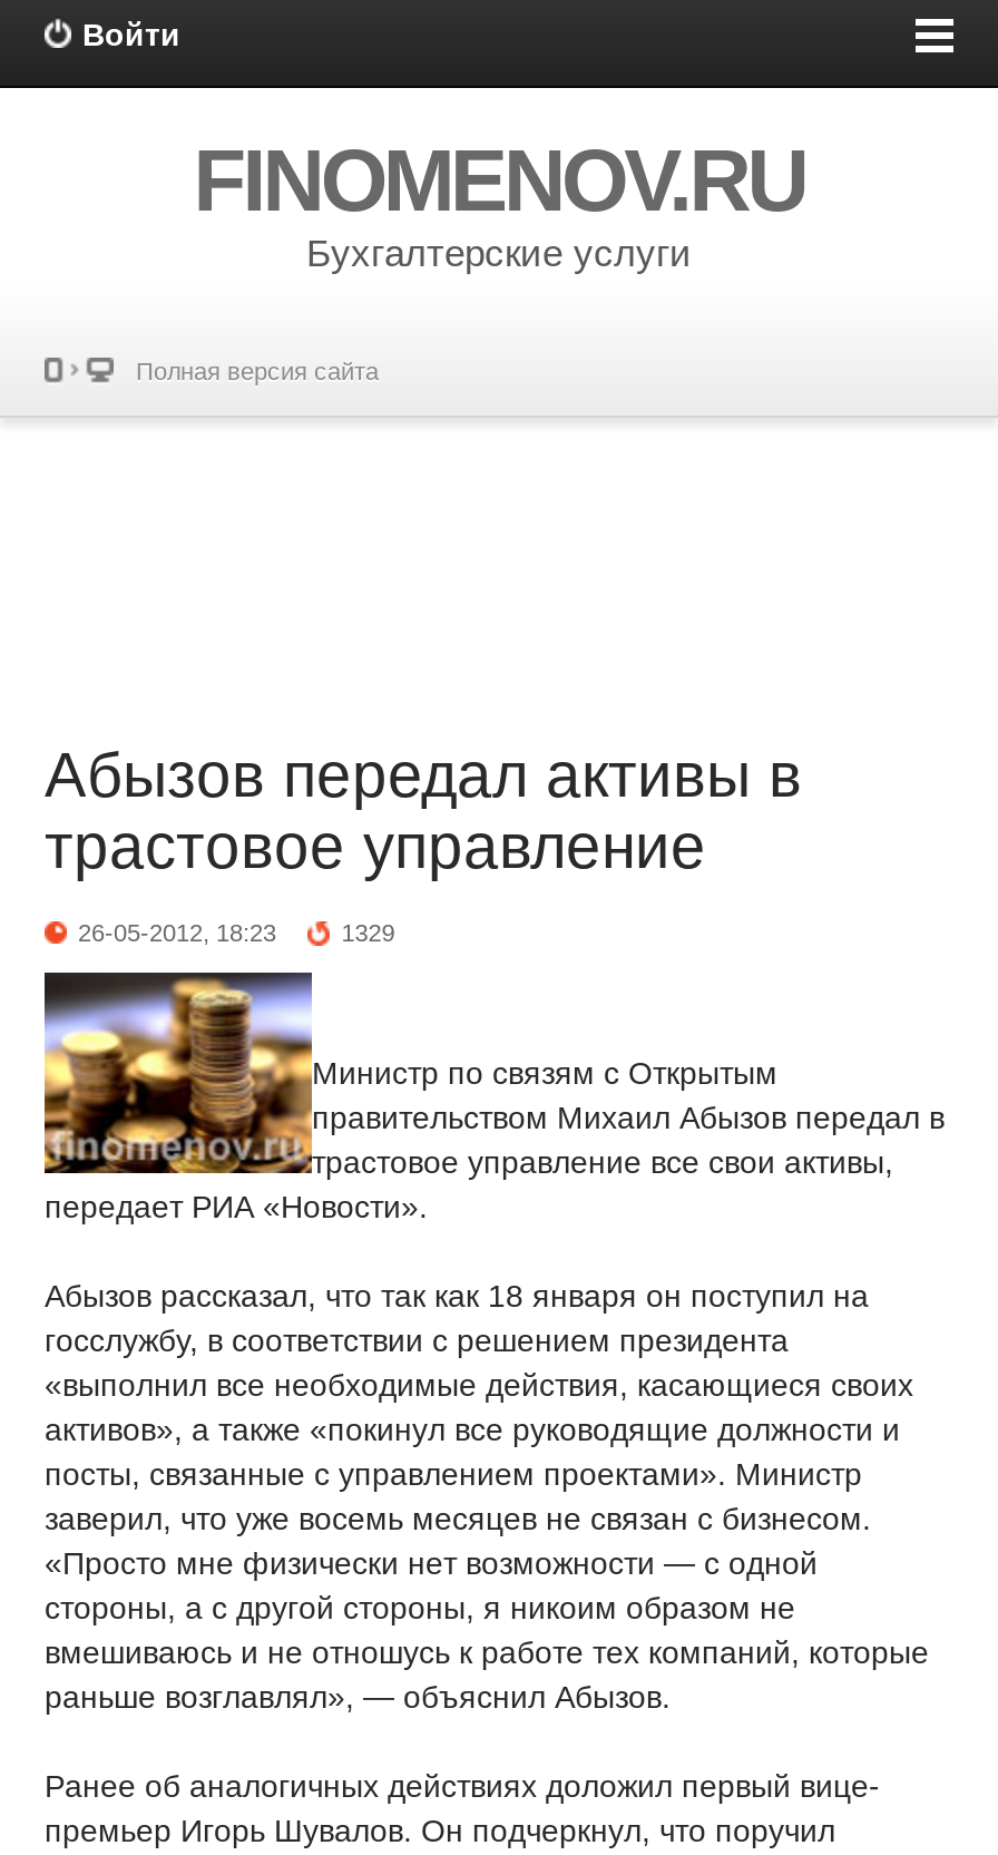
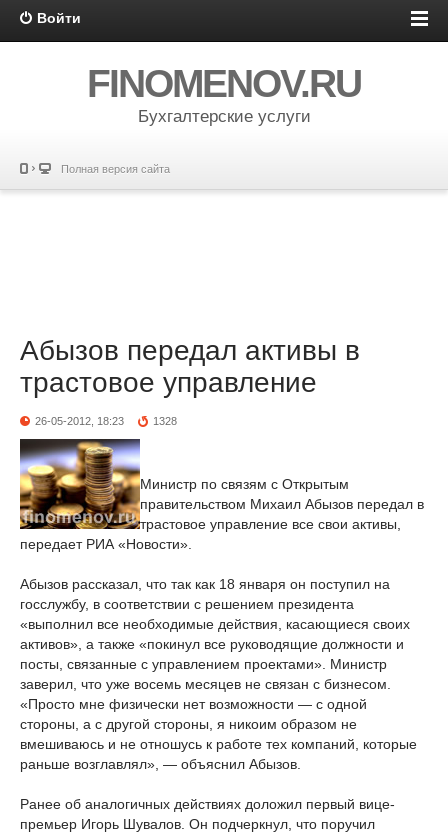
- 1329
+ 1328
